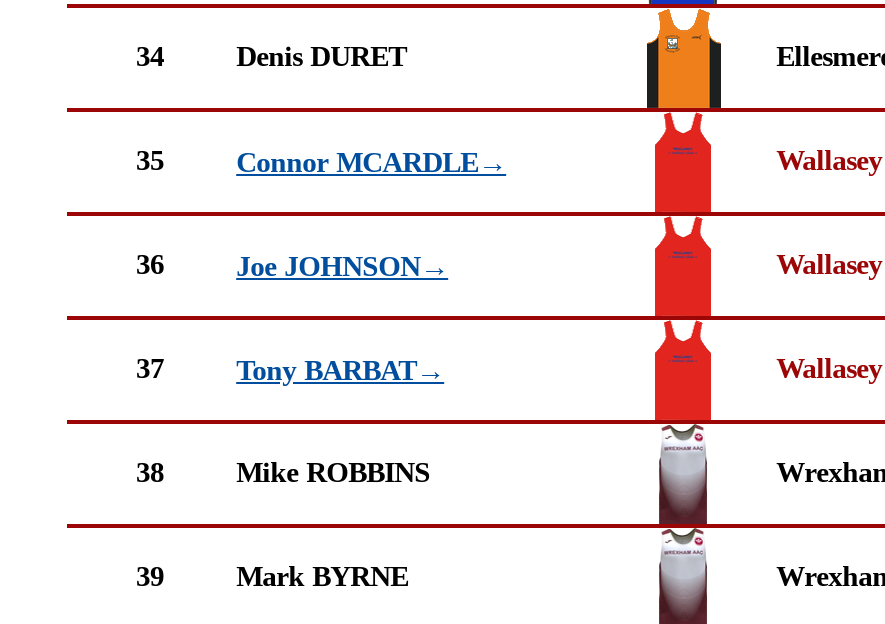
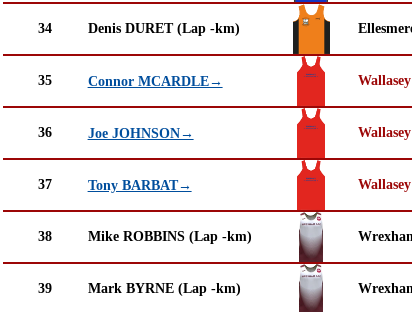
- Denis DURET
+ Denis DURET (Lap -km)

- Mike ROBBINS
+ Mike ROBBINS (Lap -km)

- Mark BYRNE
+ Mark BYRNE (Lap -km)
